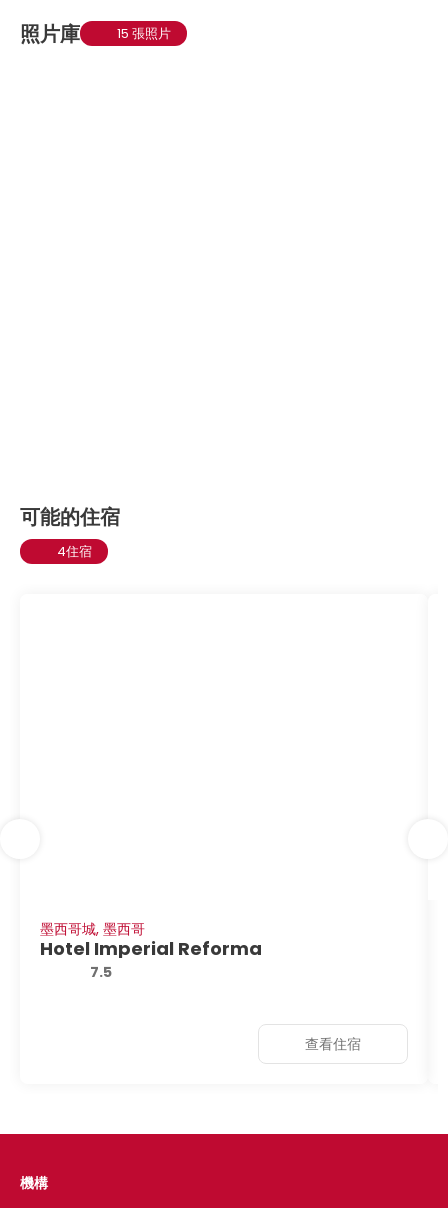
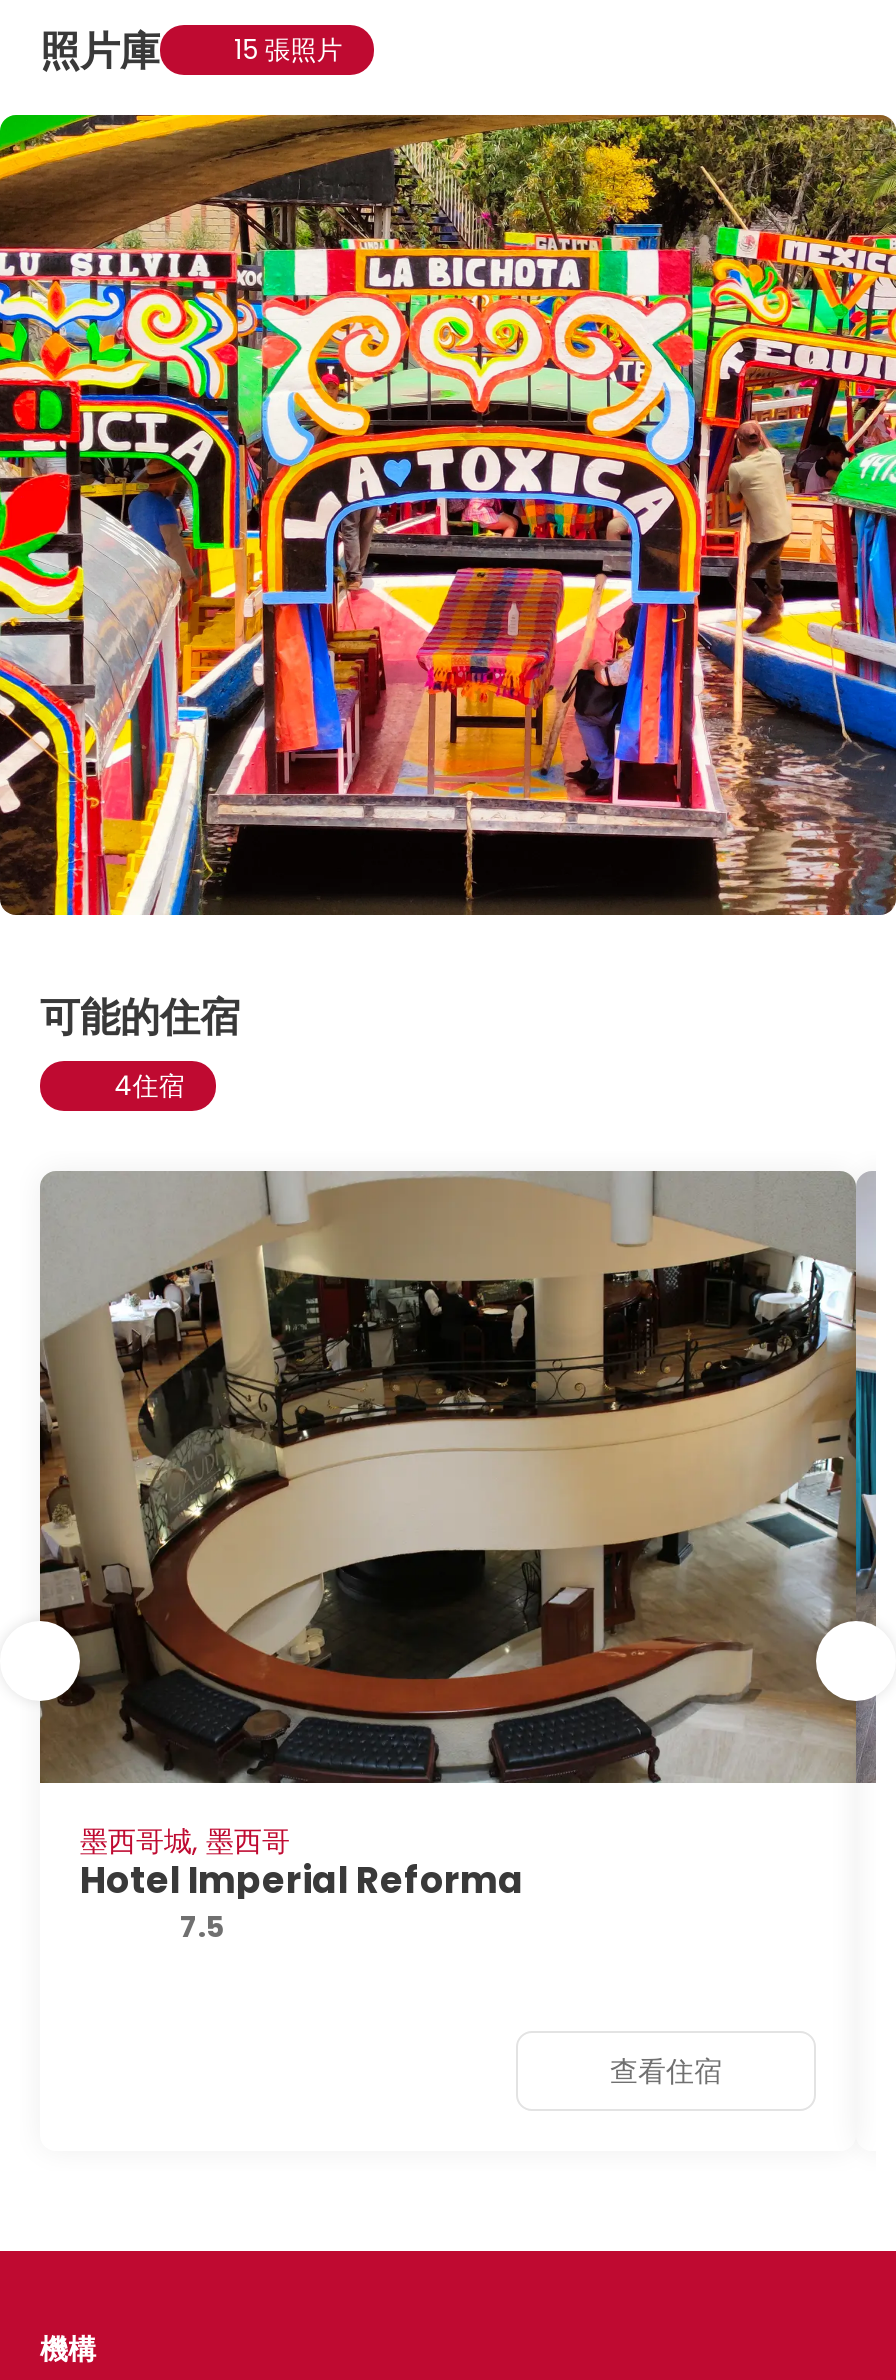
+ [image]

+ [image]
